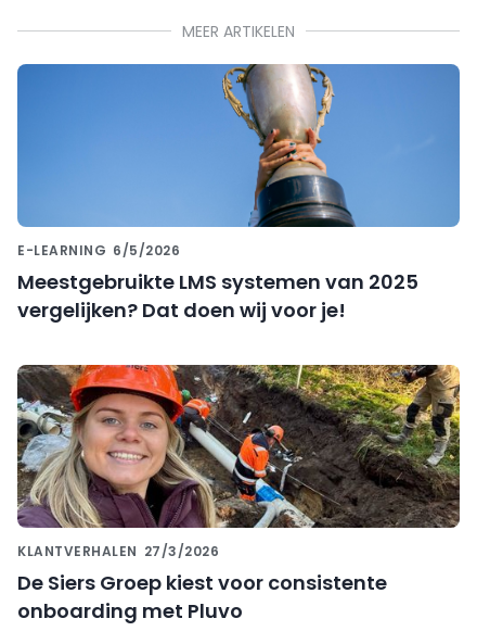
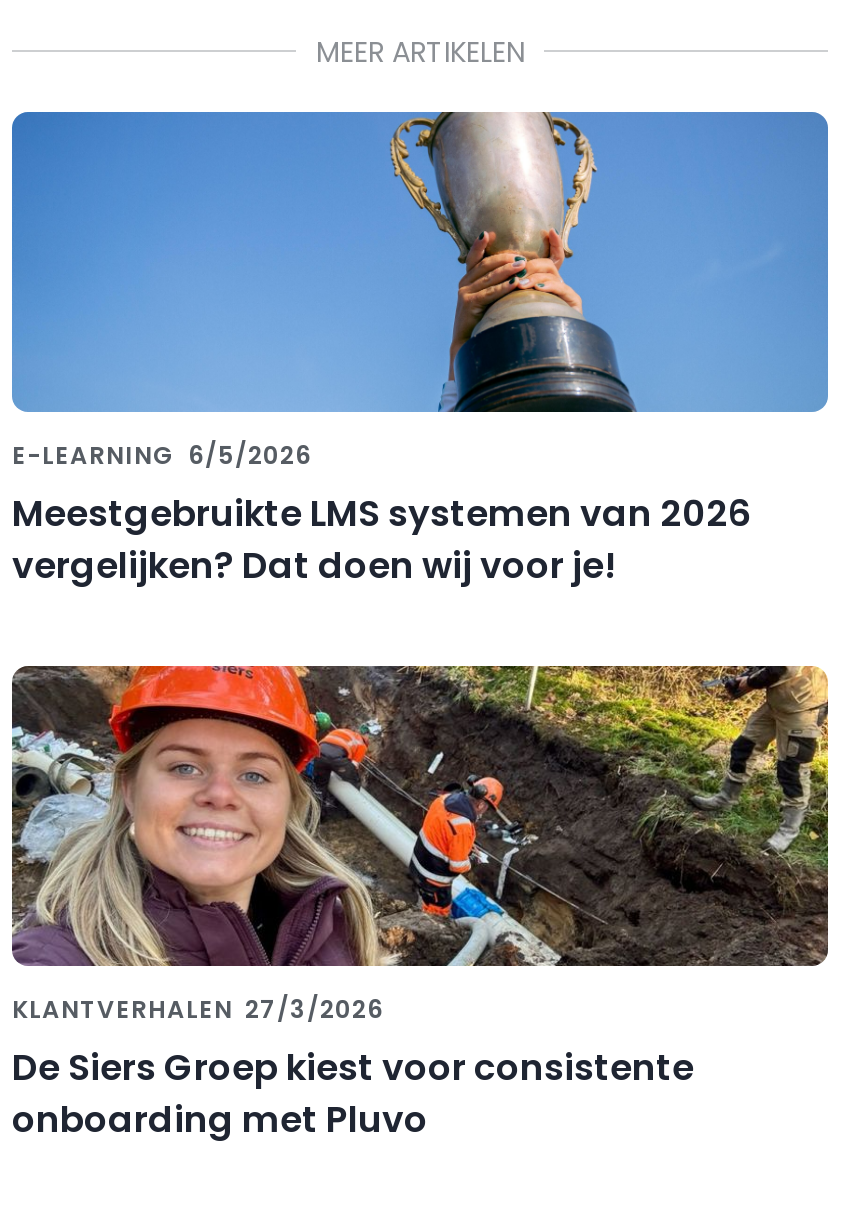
- Meestgebruikte LMS systemen van 2025
+ Meestgebruikte LMS systemen van 2026
